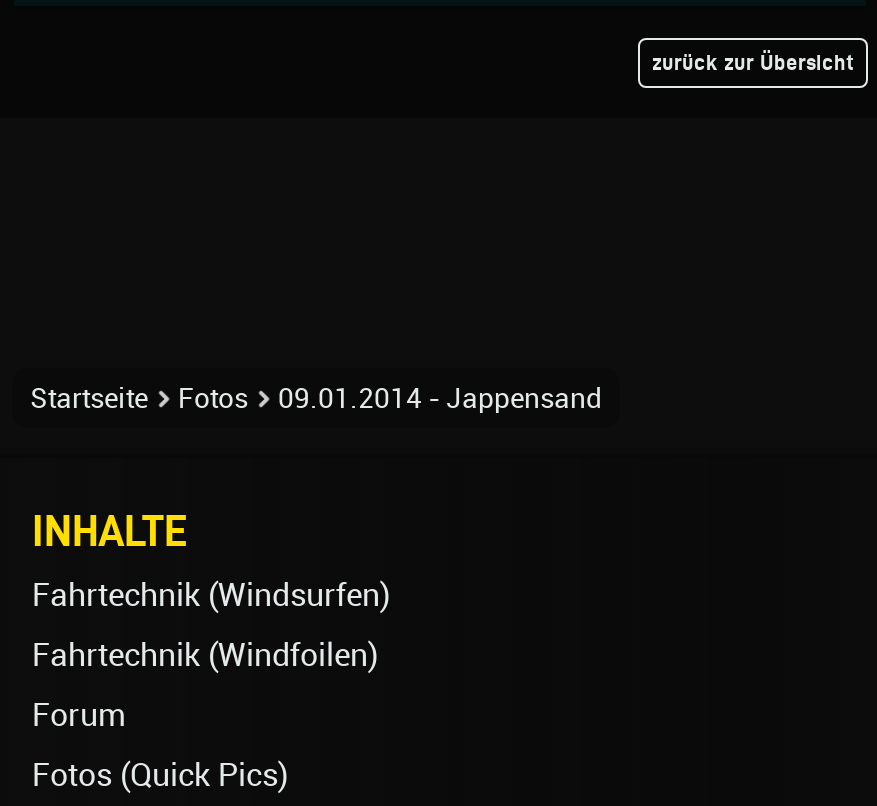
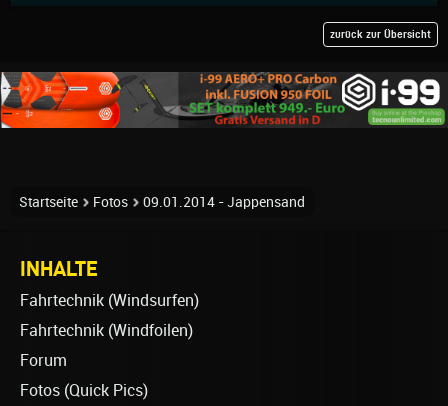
+ [image]
